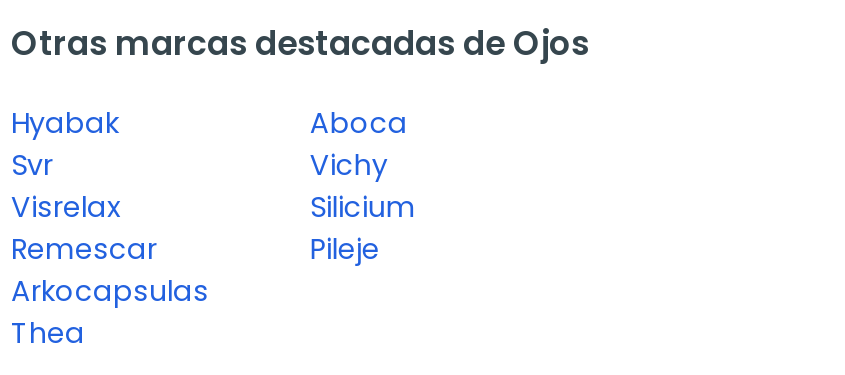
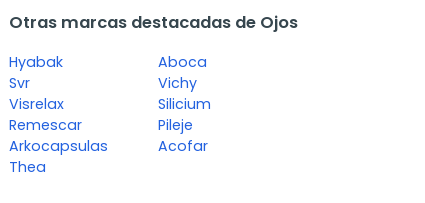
+ Acofar
